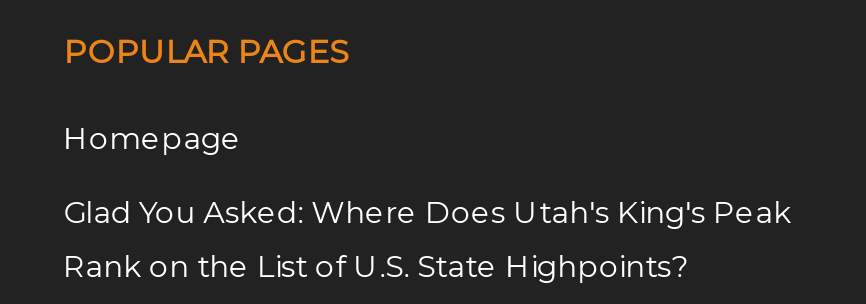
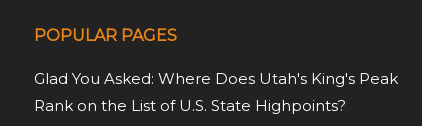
- Homepage
